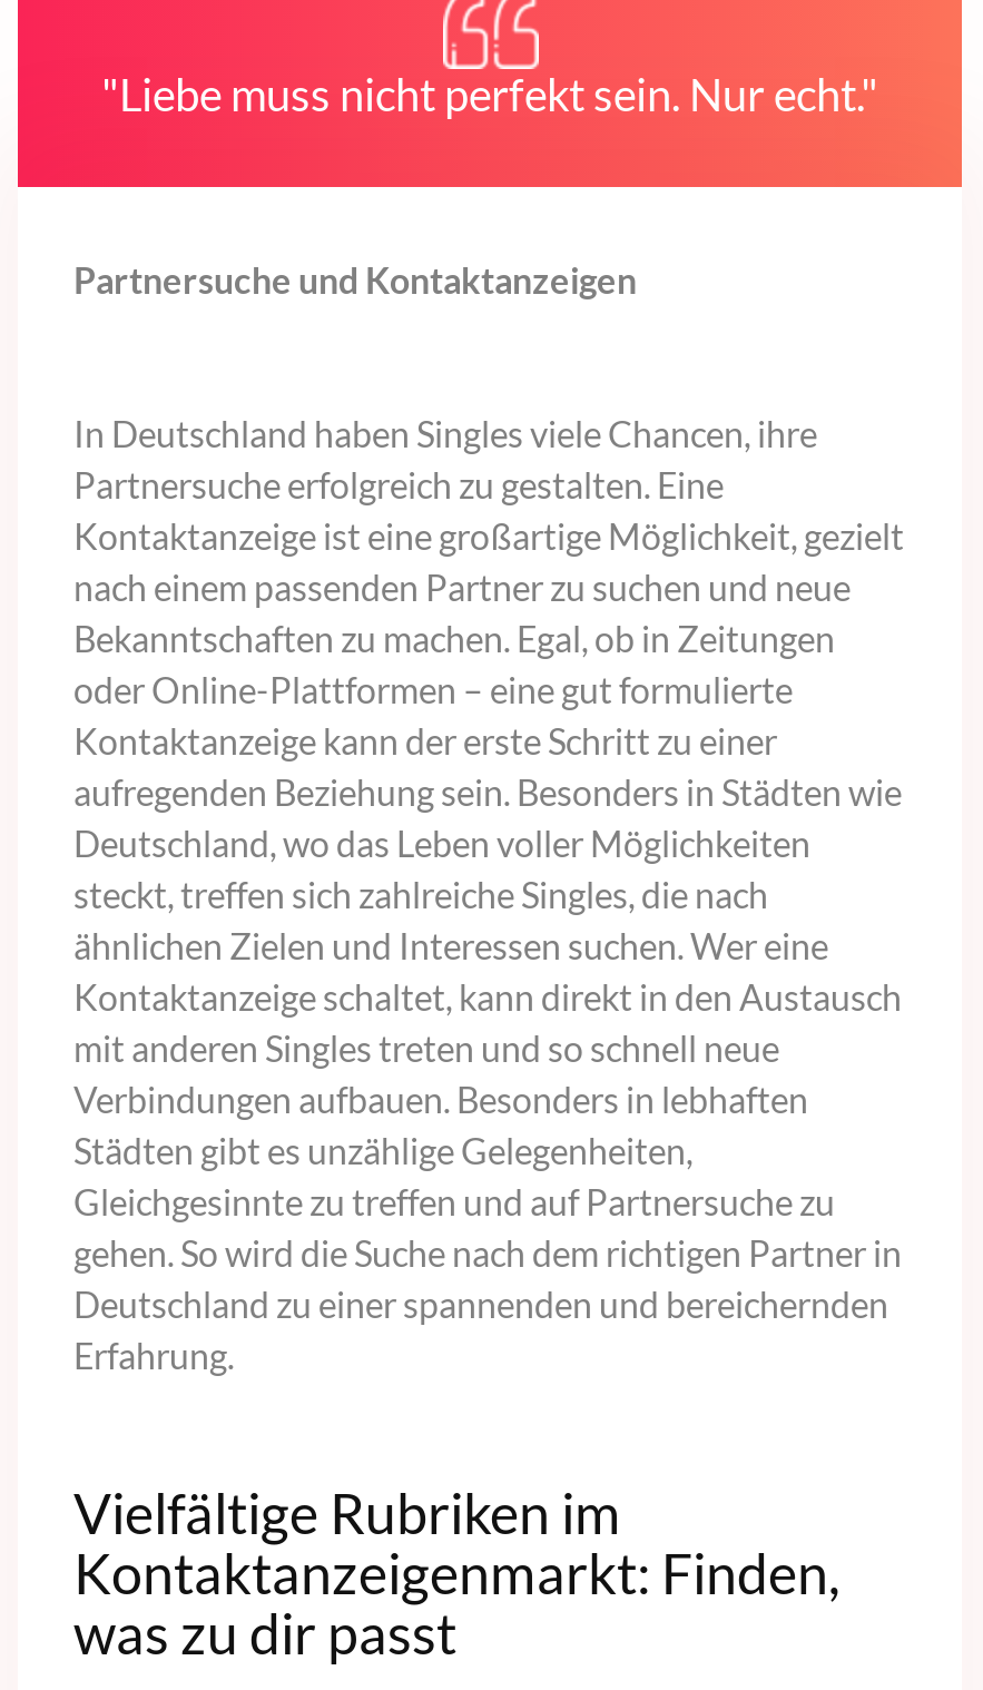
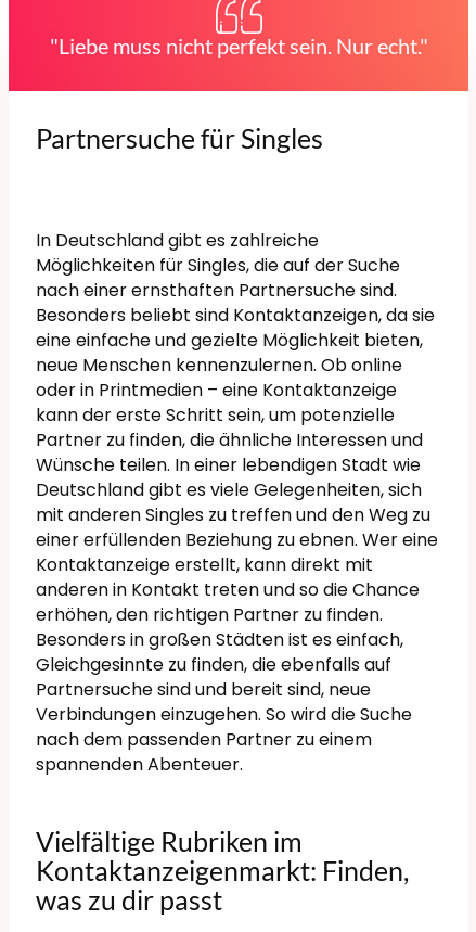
- Partnersuche und Kontaktanzeigen
+ Partnersuche für Singles

- In Deutschland haben Singles viele Chancen, ihre
- Partnersuche erfolgreich zu gestalten. Eine
- Kontaktanzeige ist eine großartige Möglichkeit, gezielt
- nach einem passenden Partner zu suchen und neue
- Bekanntschaften zu machen. Egal, ob in Zeitungen
- oder Online-Plattformen – eine gut formulierte
- Kontaktanzeige kann der erste Schritt zu einer
- aufregenden Beziehung sein. Besonders in Städten wie
- Deutschland, wo das Leben voller Möglichkeiten
- steckt, treffen sich zahlreiche Singles, die nach
- ähnlichen Zielen und Interessen suchen. Wer eine
- Kontaktanzeige schaltet, kann direkt in den Austausch
- mit anderen Singles treten und so schnell neue
- Verbindungen aufbauen. Besonders in lebhaften
- Städten gibt es unzählige Gelegenheiten,
- Gleichgesinnte zu treffen und auf Partnersuche zu
- gehen. So wird die Suche nach dem richtigen Partner in
- Deutschland zu einer spannenden und bereichernden
- Erfahrung.
+ In Deutschland gibt es zahlreiche
+ Möglichkeiten für Singles, die auf der Suche
+ nach einer ernsthaften Partnersuche sind.
+ Besonders beliebt sind Kontaktanzeigen, da sie
+ eine einfache und gezielte Möglichkeit bieten,
+ neue Menschen kennenzulernen. Ob online
+ oder in Printmedien – eine Kontaktanzeige
+ kann der erste Schritt sein, um potenzielle
+ Partner zu finden, die ähnliche Interessen und
+ Wünsche teilen. In einer lebendigen Stadt wie
+ Deutschland gibt es viele Gelegenheiten, sich
+ mit anderen Singles zu treffen und den Weg zu
+ einer erfüllenden Beziehung zu ebnen. Wer eine
+ Kontaktanzeige erstellt, kann direkt mit
+ anderen in Kontakt treten und so die Chance
+ erhöhen, den richtigen Partner zu finden.
+ Besonders in großen Städten ist es einfach,
+ Gleichgesinnte zu finden, die ebenfalls auf
+ Partnersuche sind und bereit sind, neue
+ Verbindungen einzugehen. So wird die Suche
+ nach dem passenden Partner zu einem
+ spannenden Abenteuer.
